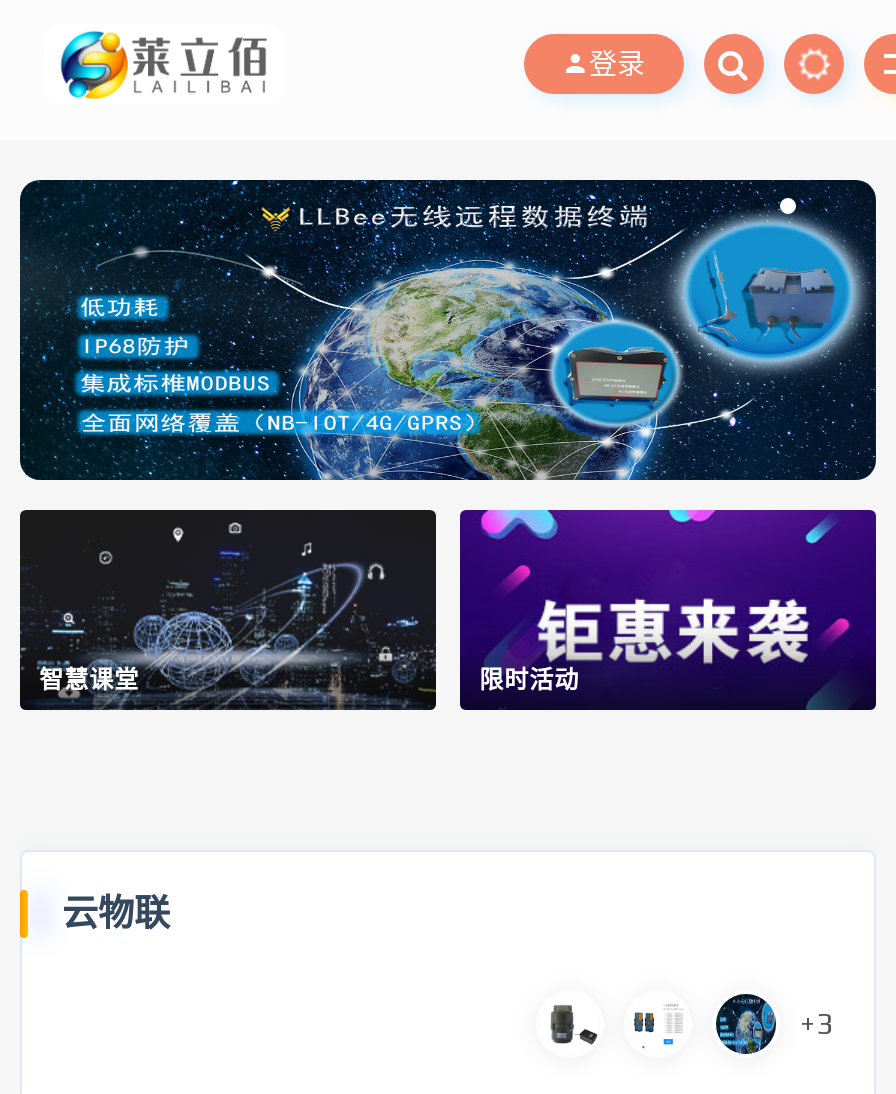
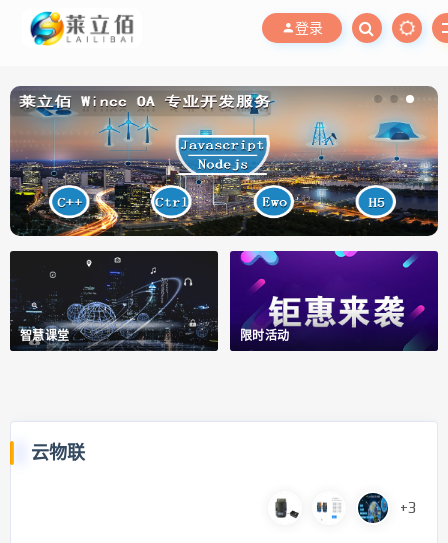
- [image]
+ [image]
